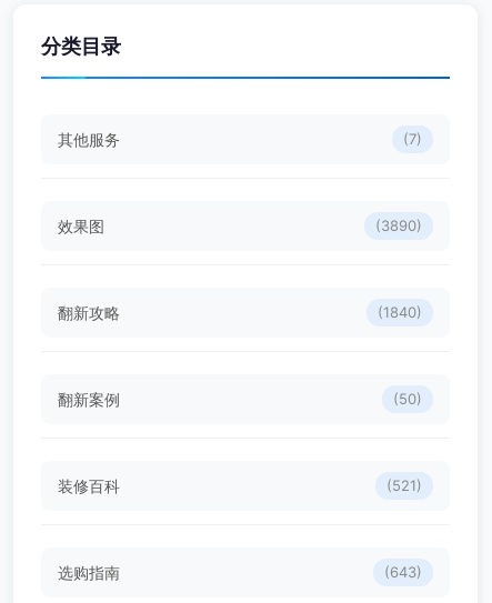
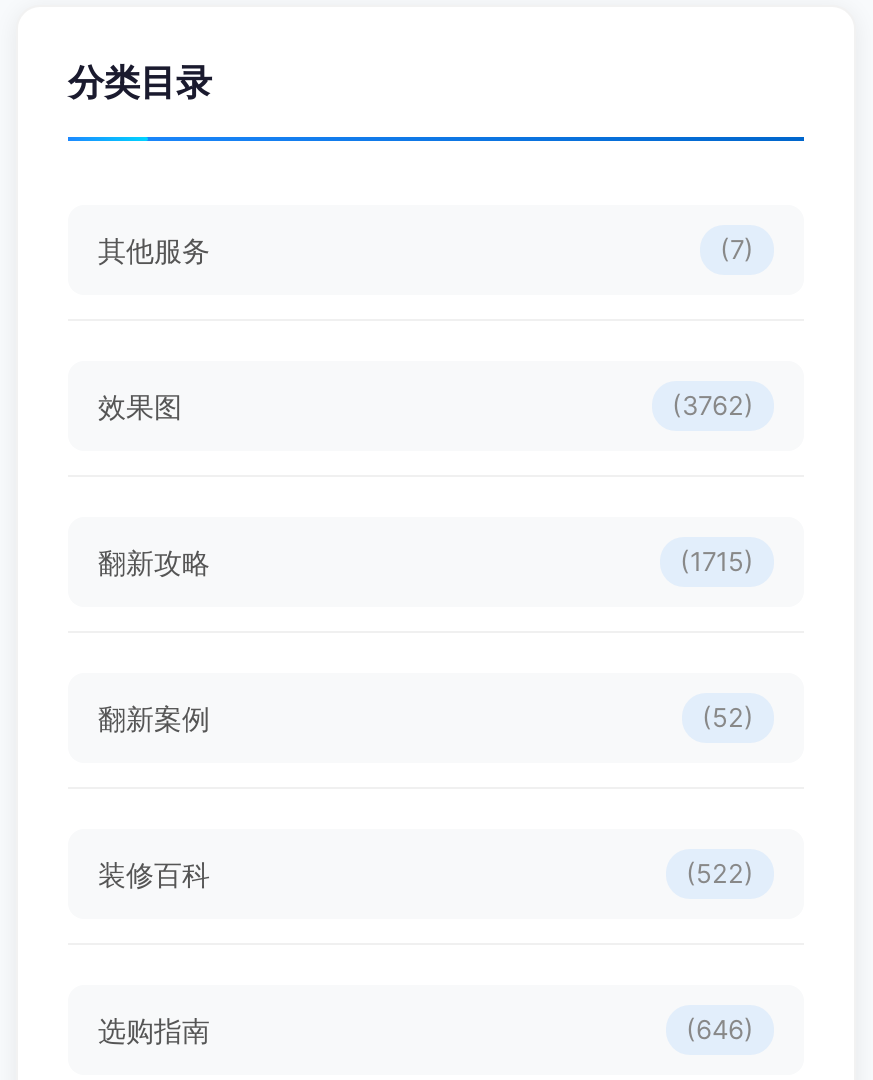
- (3890)
+ (3762)

- (1840)
+ (1715)

- (50)
+ (52)

- (521)
+ (522)

- (643)
+ (646)
